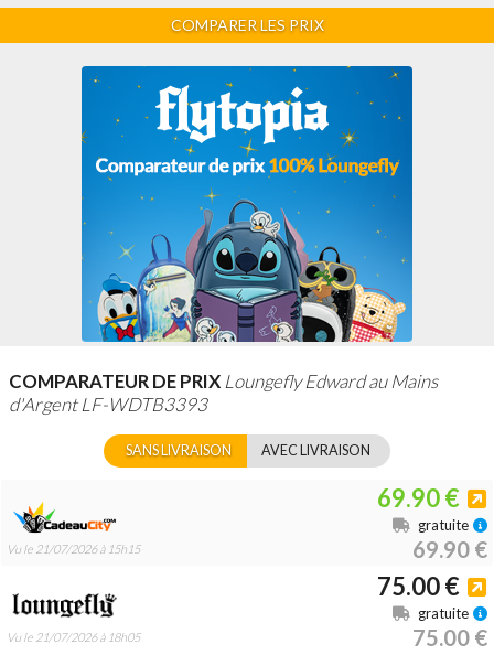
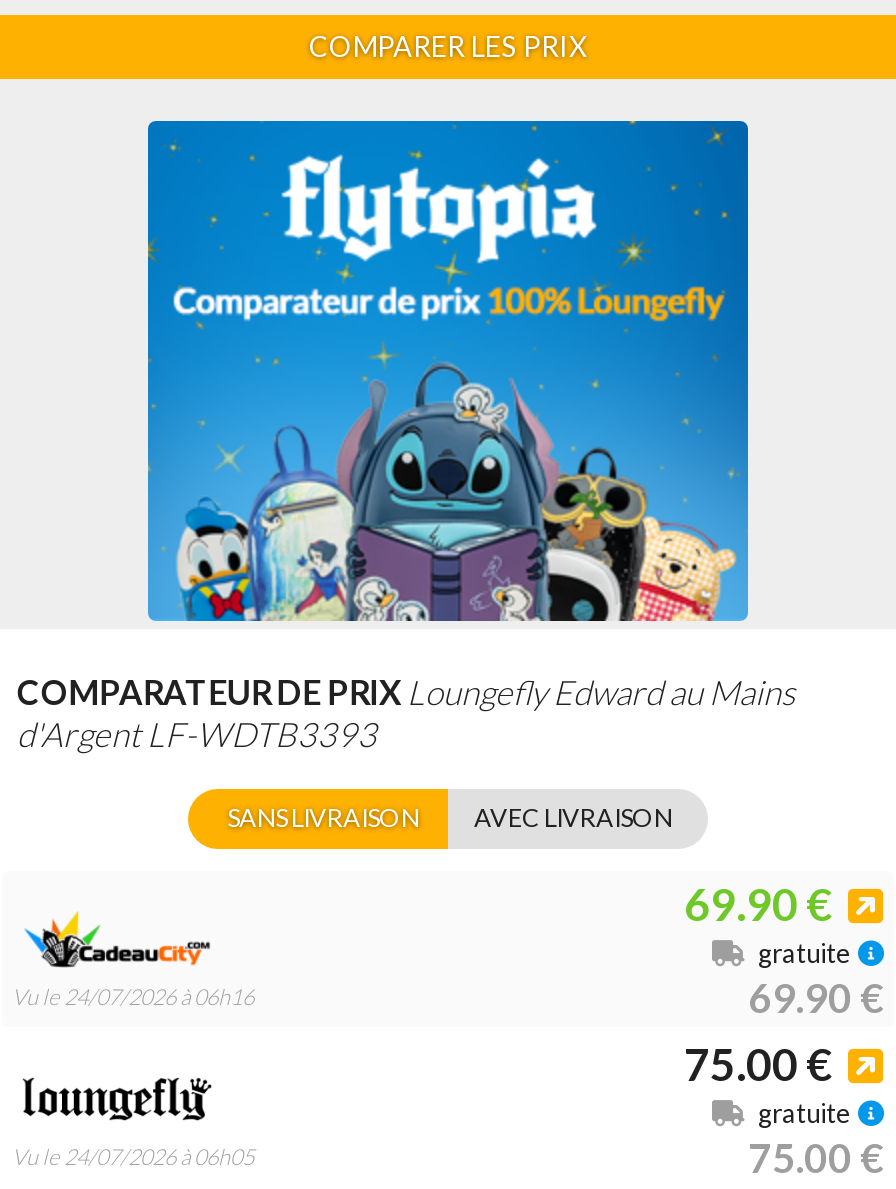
- Vu le 21/07/2026 à 15h15
+ Vu le 24/07/2026 à 06h16

- Vu le 21/07/2026 à 18h05
+ Vu le 24/07/2026 à 06h05
